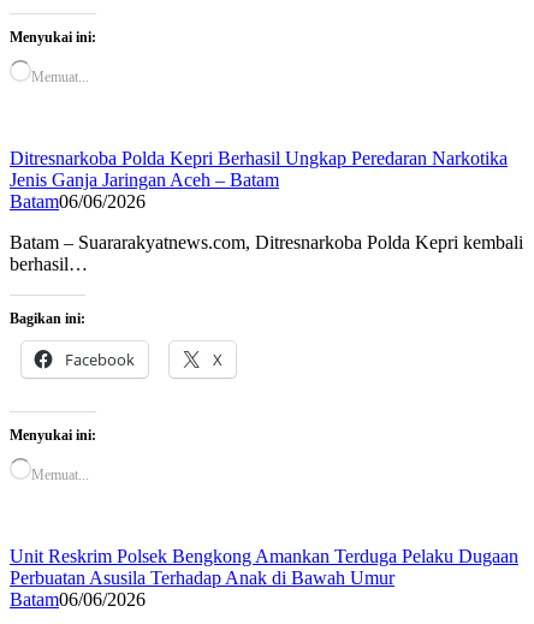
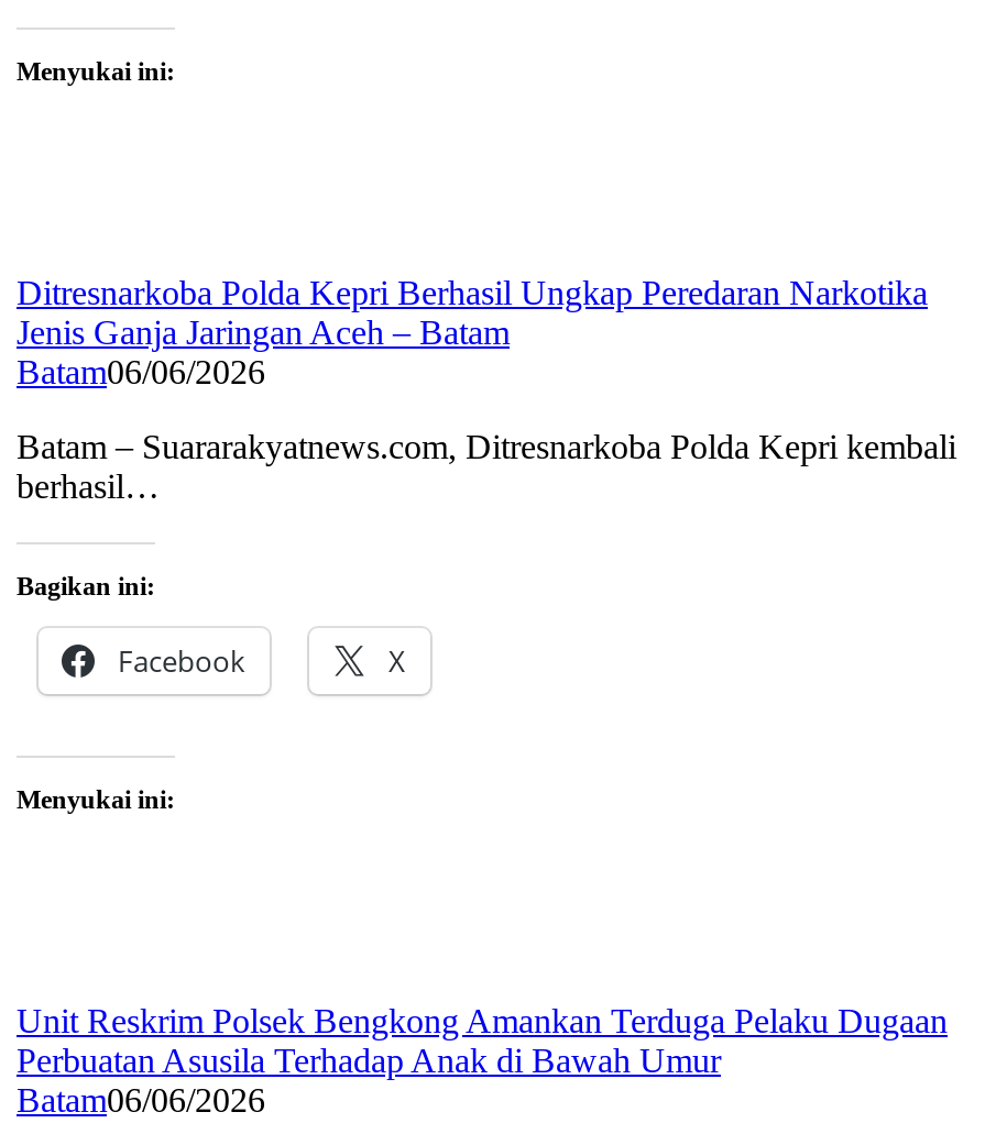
- Memuat...

- Memuat...
